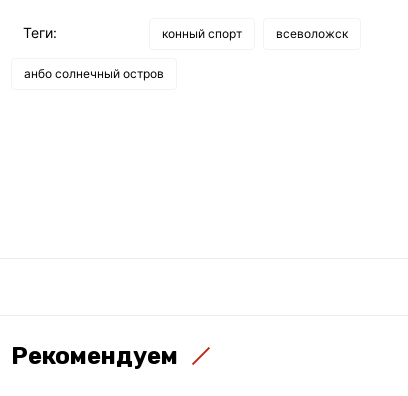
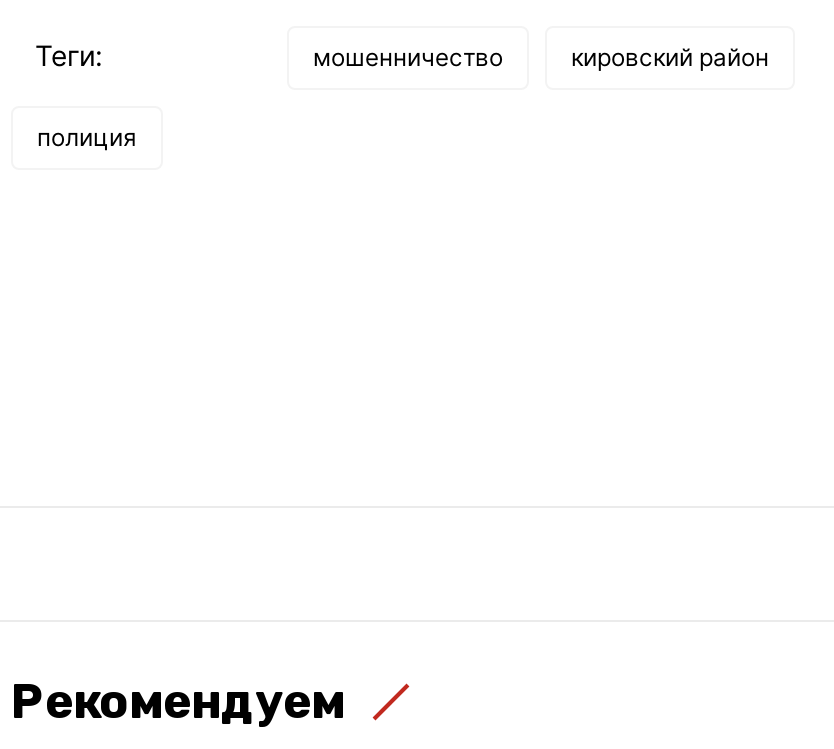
- конный спорт
- всеволожск
+ мошенничество
+ кировский район

- анбо солнечный остров
+ полиция
